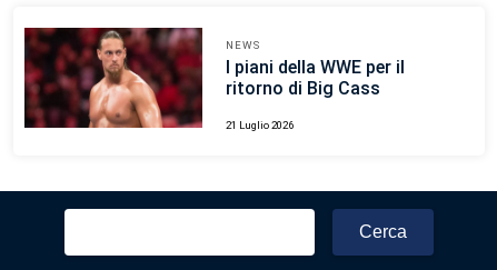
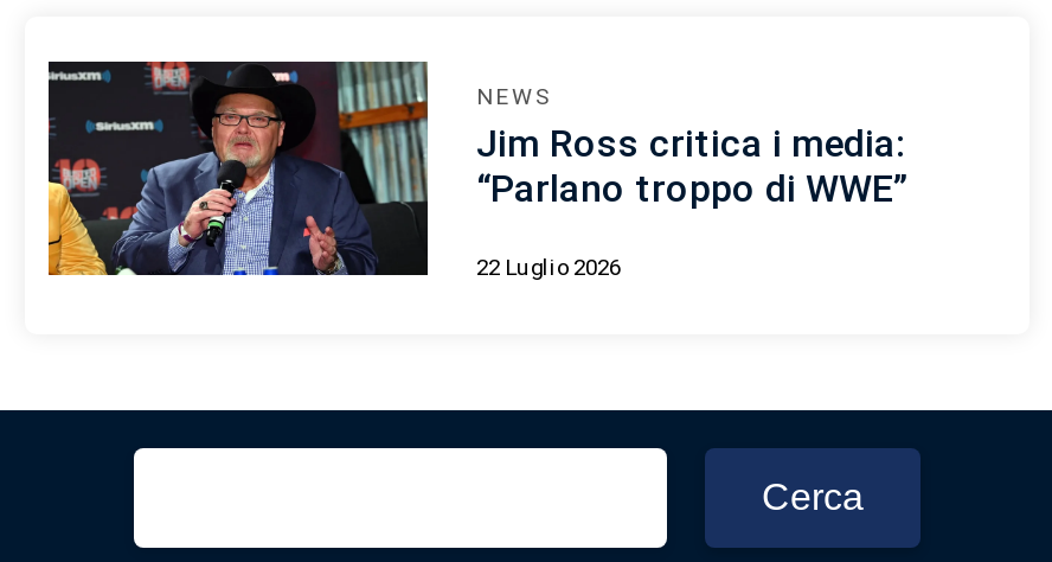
- [image]
- I piani della WWE per il
- ritorno di Big Cass
+ [image]
+ Jim Ross critica i media:
+ “Parlano troppo di WWE”

- 21 Luglio 2026
+ 22 Luglio 2026
